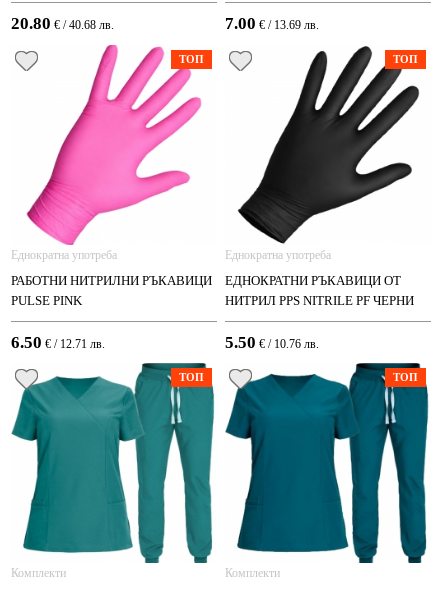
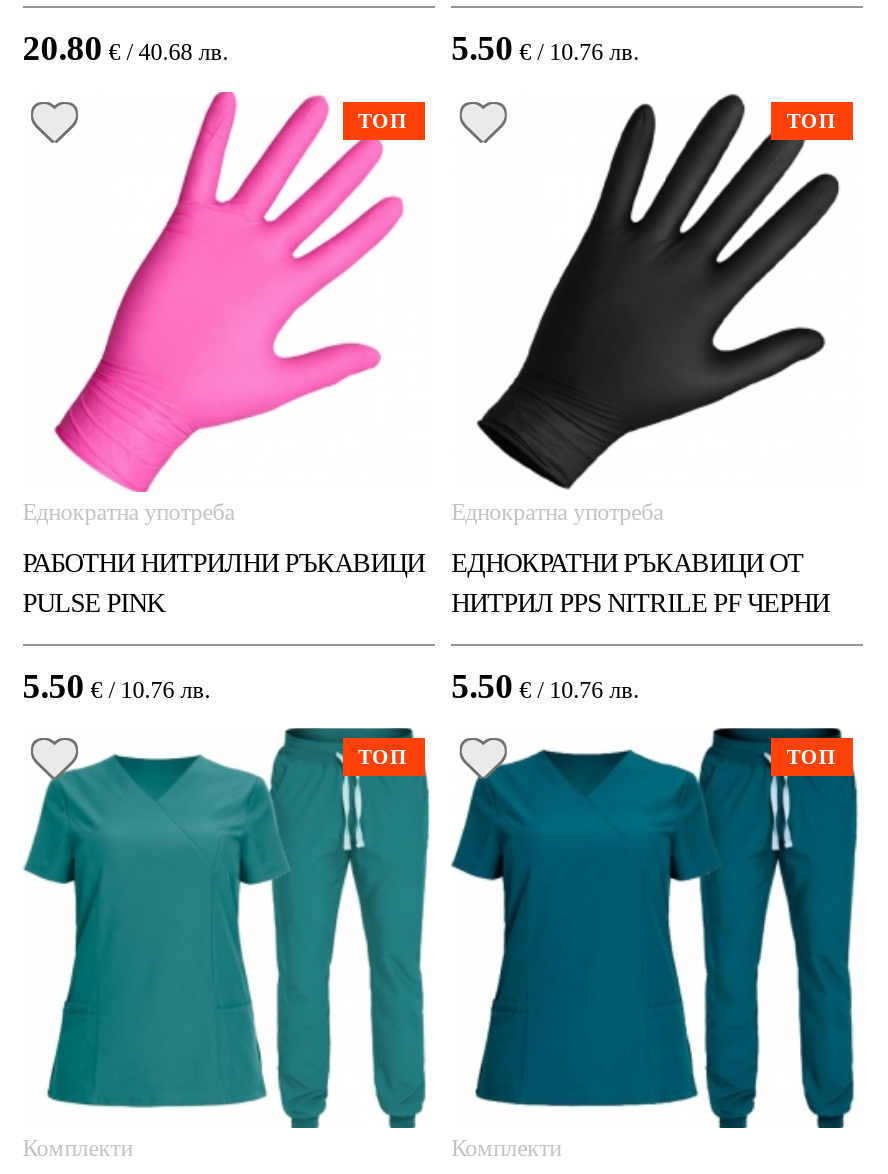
- 7.00 € / 13.69 лв.
+ 5.50 € / 10.76 лв.

- 6.50 € / 12.71 лв.
+ 5.50 € / 10.76 лв.
